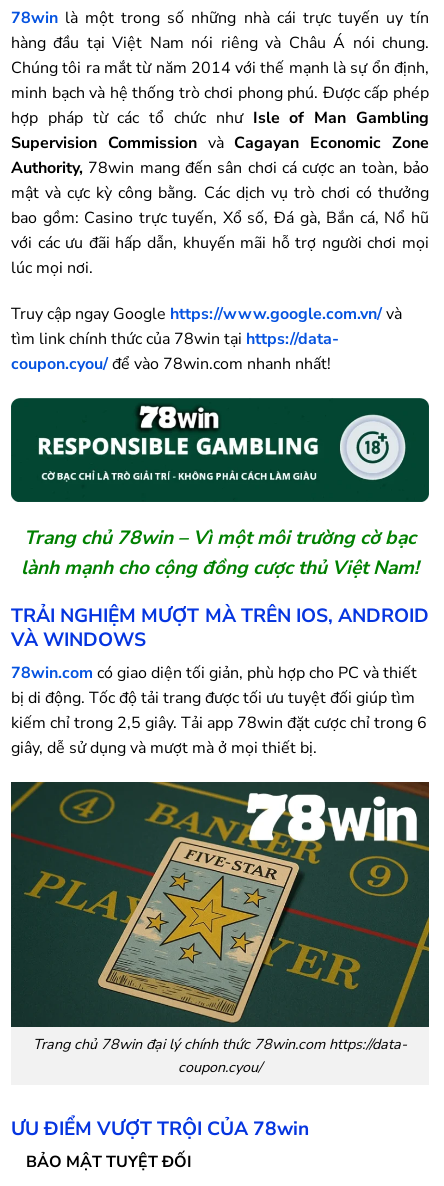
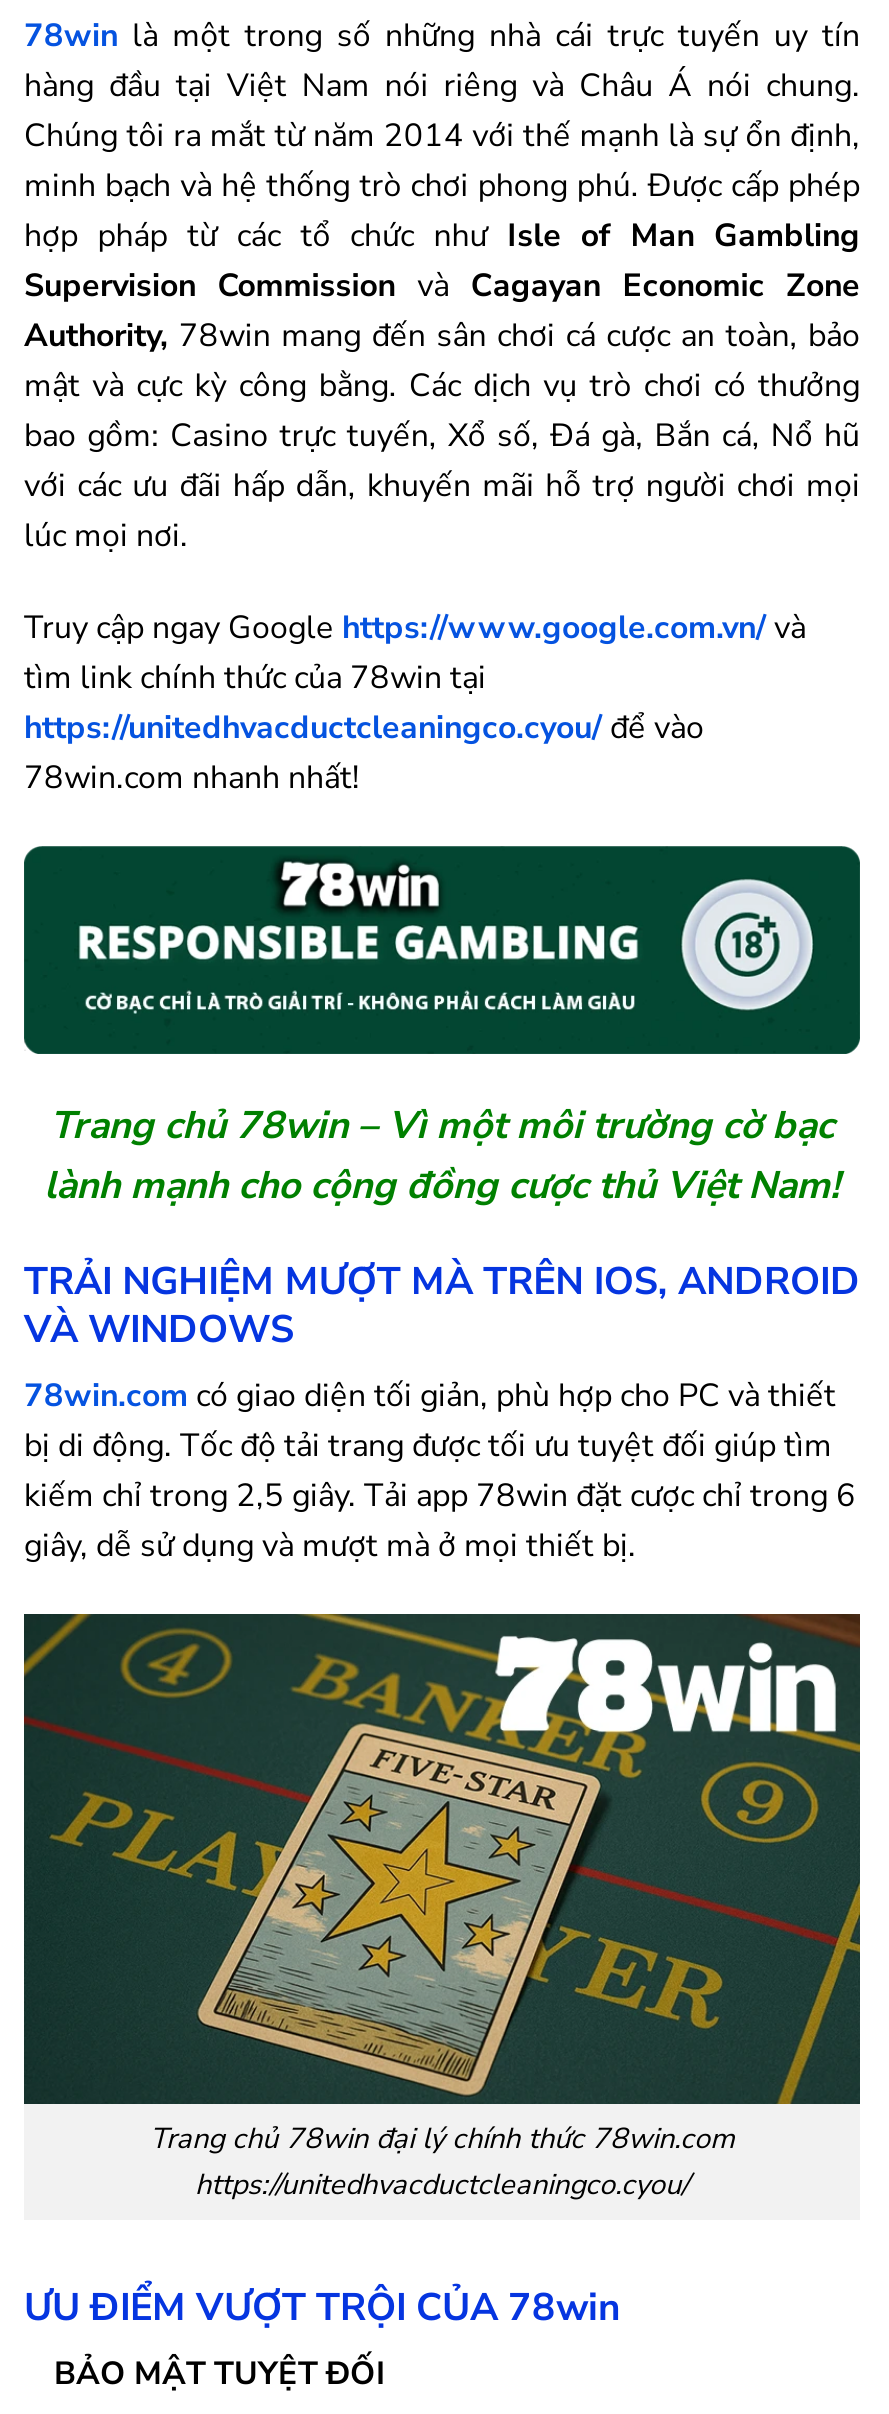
- tìm link chính thức của 78win tại https://data-
- coupon.cyou/ để vào 78win.com nhanh nhất!
+ tìm link chính thức của 78win tại
+ https://unitedhvacductcleaningco.cyou/ để vào
+ 78win.com nhanh nhất!

- Trang chủ 78win đại lý chính thức 78win.com https://data-
- coupon.cyou/
+ Trang chủ 78win đại lý chính thức 78win.com
+ https://unitedhvacductcleaningco.cyou/
